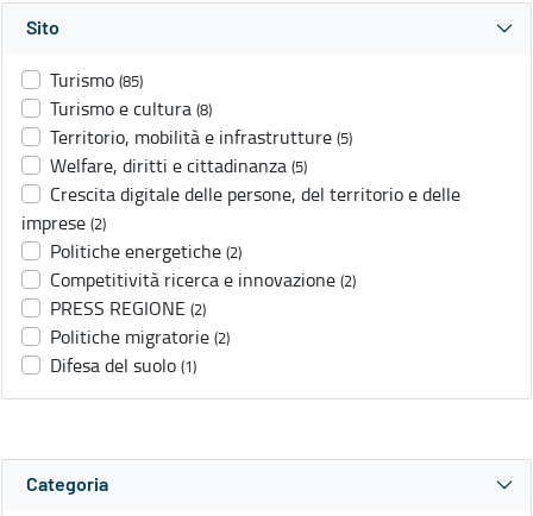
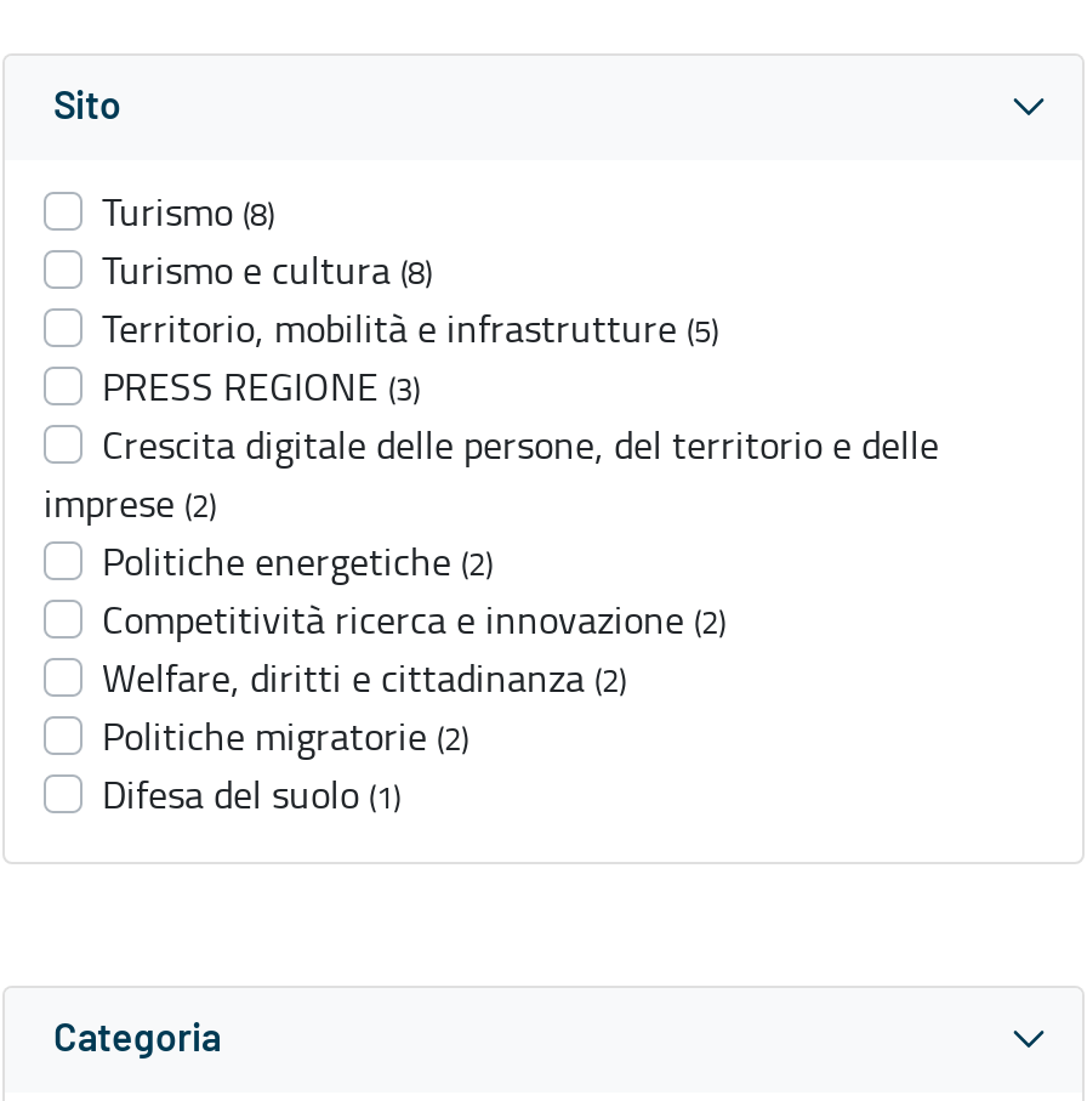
- Turismo (85)
+ Turismo (8)

- Welfare, diritti e cittadinanza (5)
+ PRESS REGIONE (3)

- PRESS REGIONE (2)
+ Welfare, diritti e cittadinanza (2)
